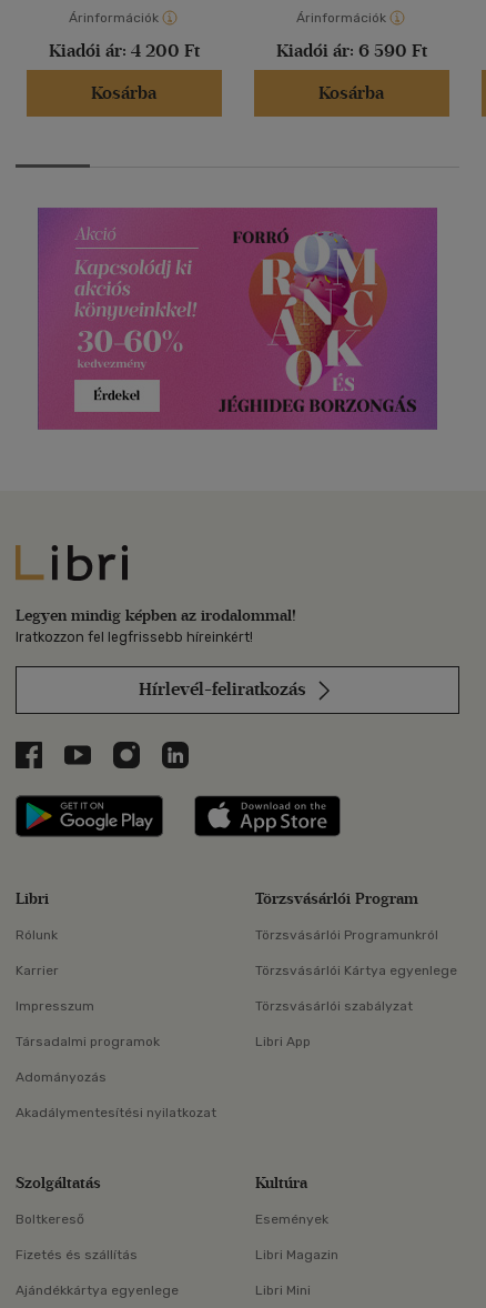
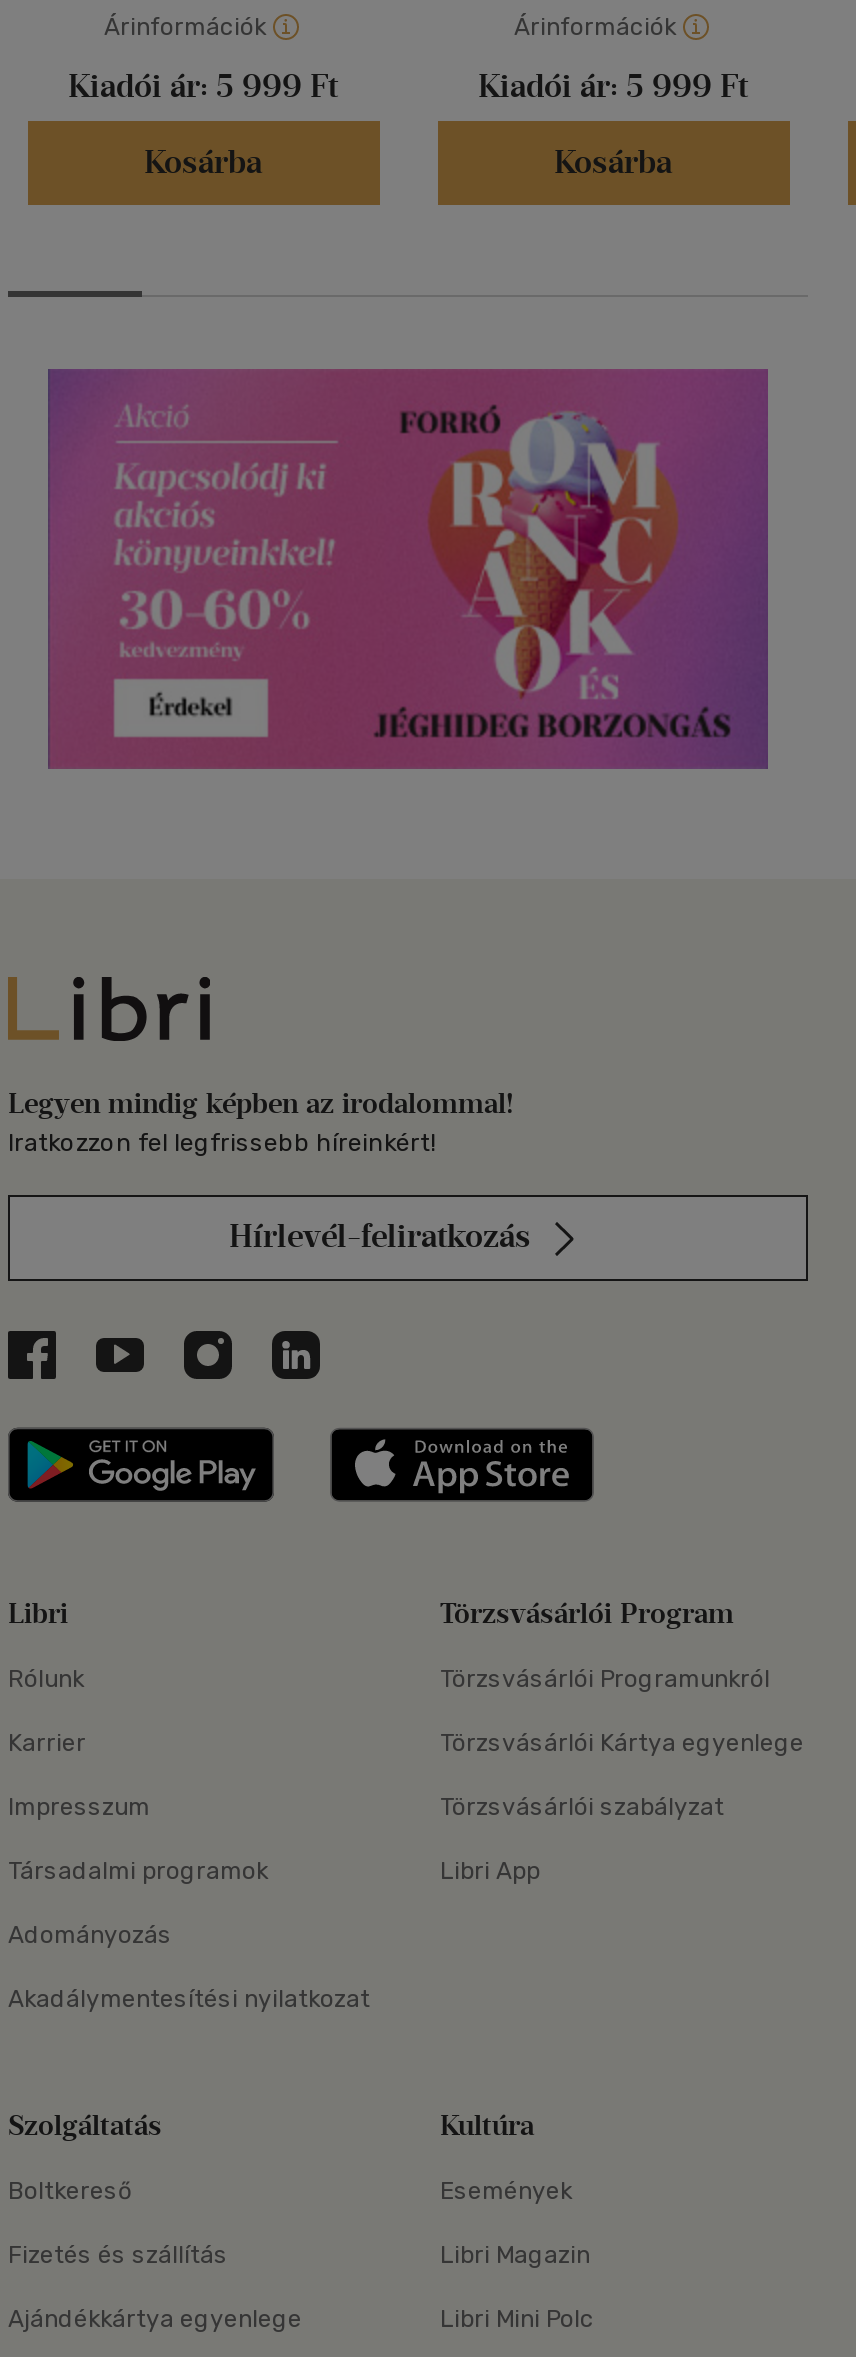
- Kiadói ár: 4 200 Ft
+ Kiadói ár: 5 999 Ft

- Kiadói ár: 6 590 Ft
+ Kiadói ár: 5 999 Ft

- Libri Mini
+ Libri Mini Polc
